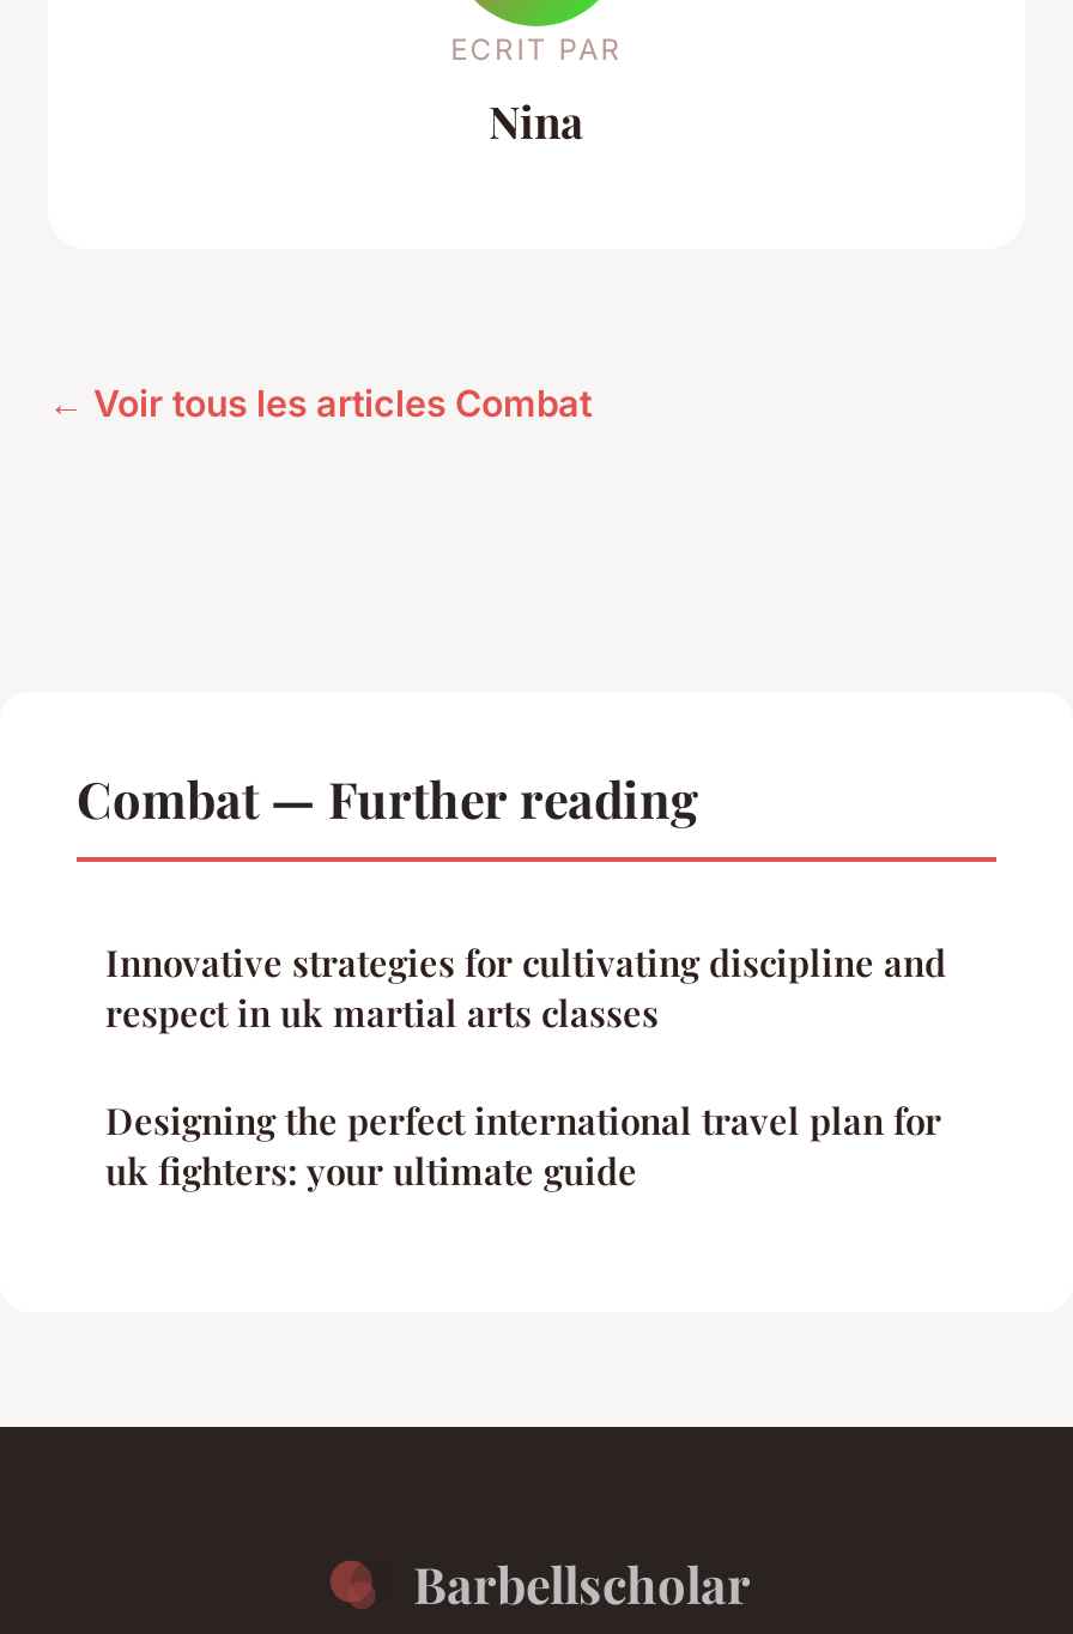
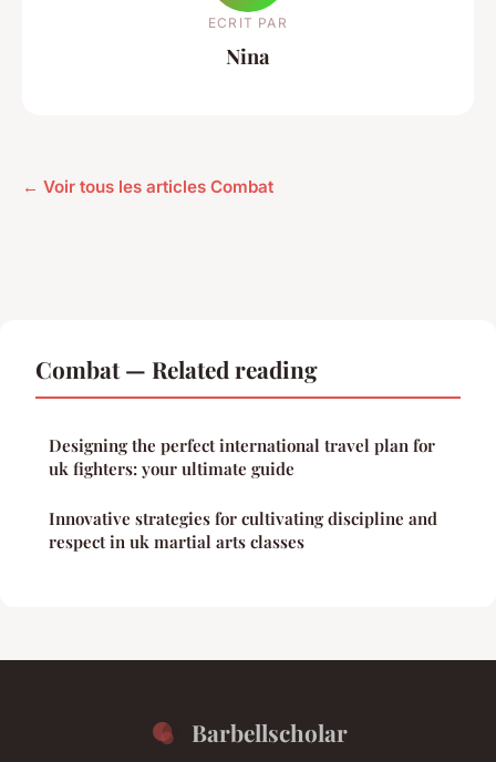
- Combat — Further reading
+ Combat — Related reading

moved down: Innovative strategies for cultivating discipline and | respect in uk martial arts classes

moved up: Designing the perfect international travel plan for | uk fighters: your ultimate guide
